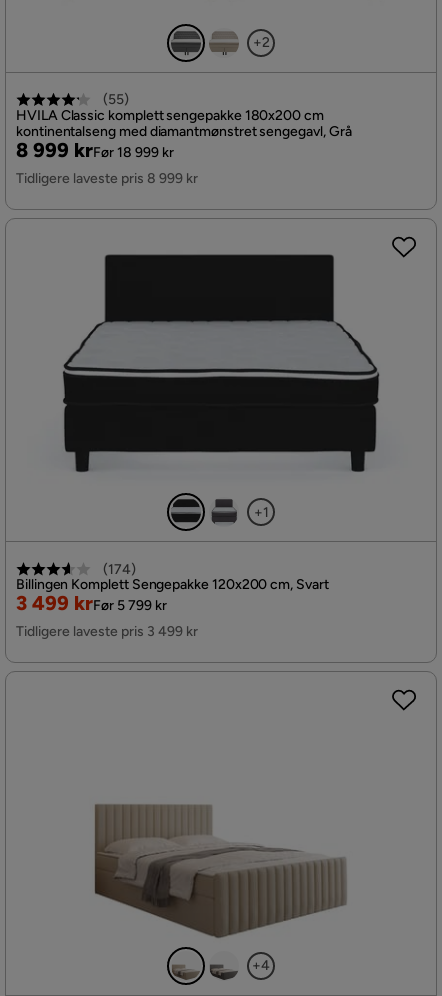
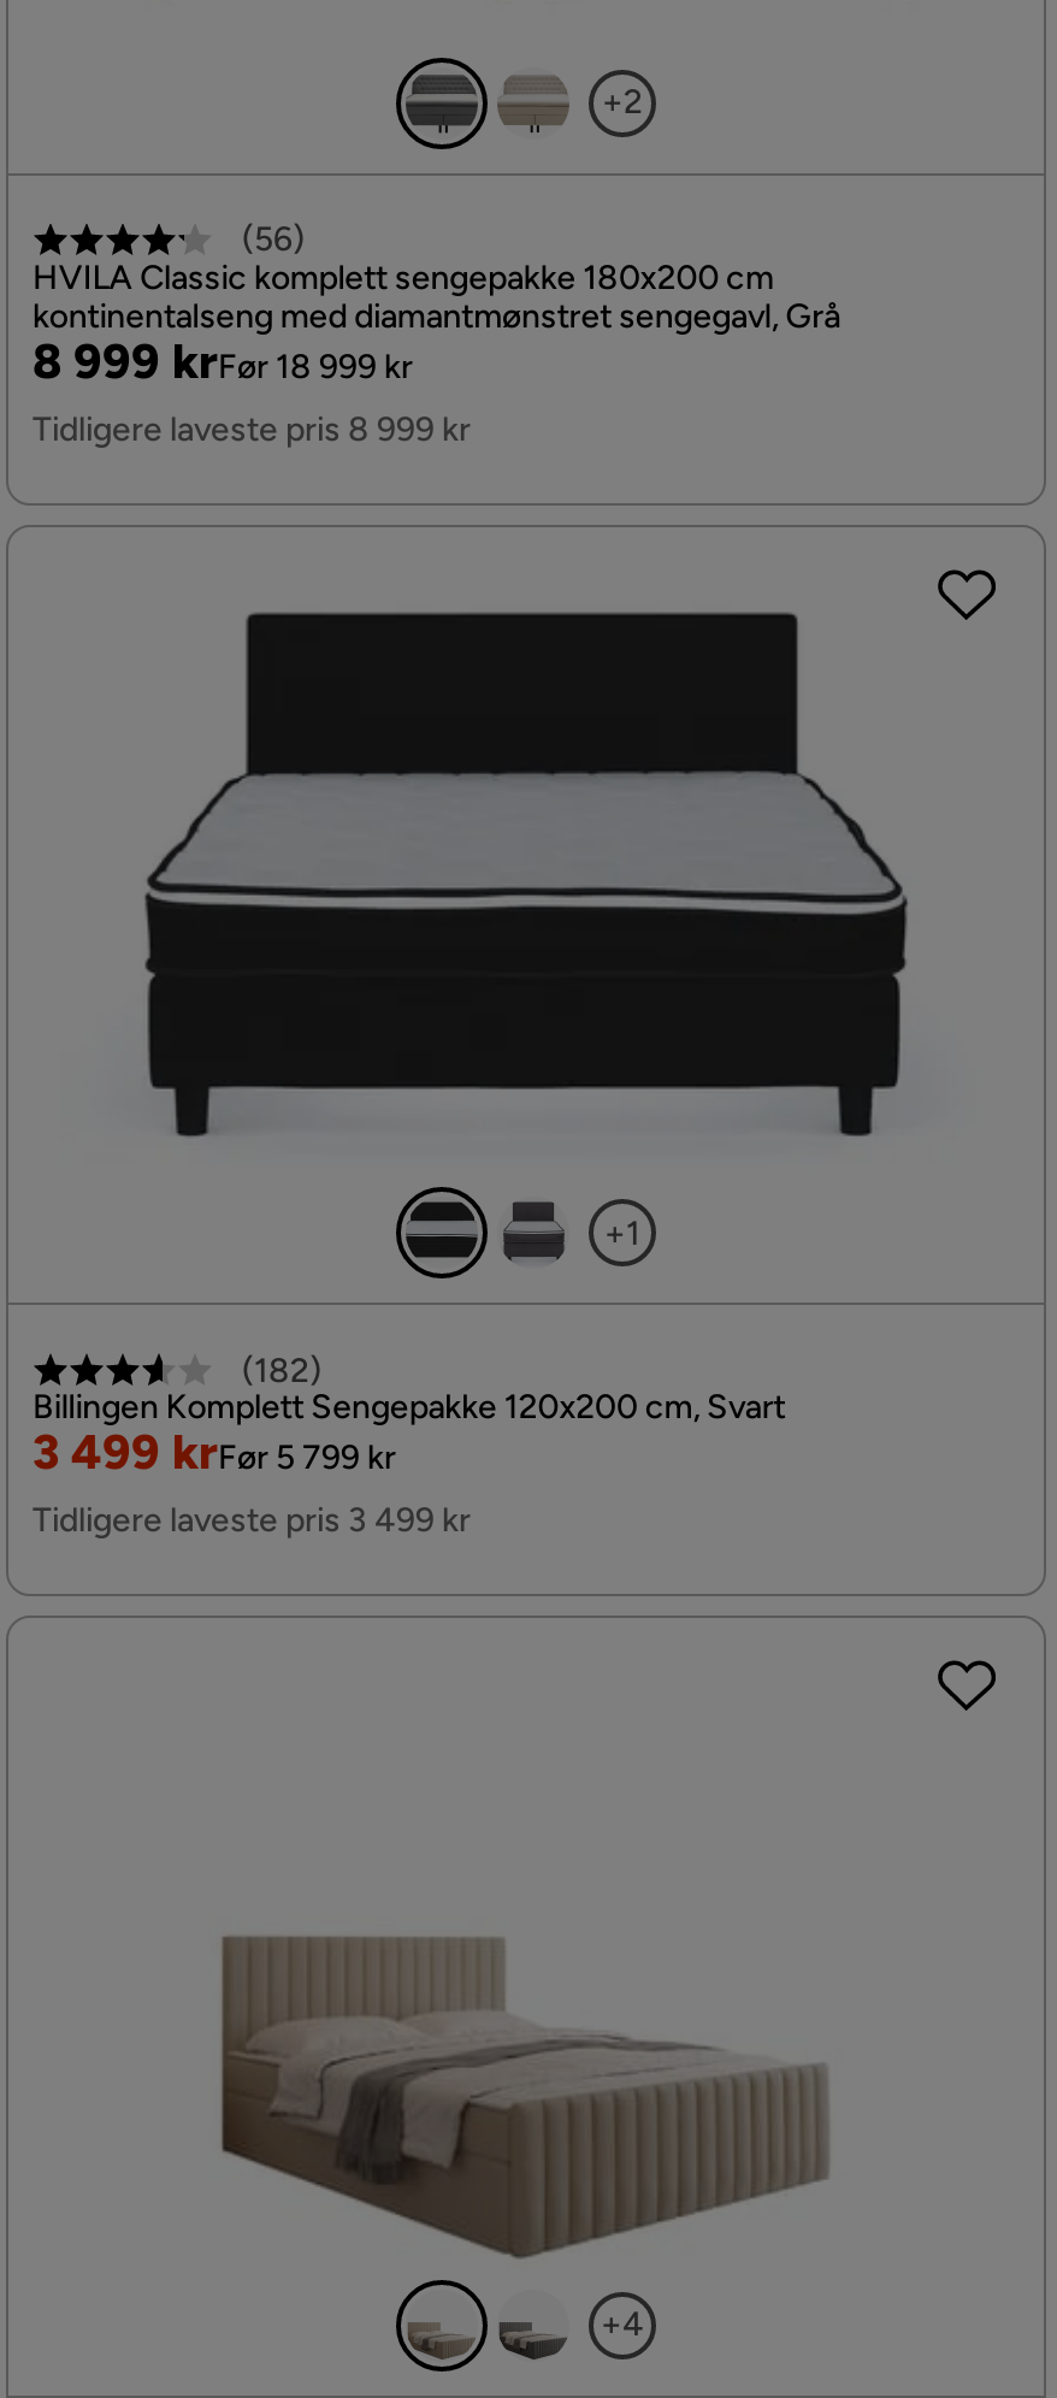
- (55)
+ (56)

- (174)
+ (182)
